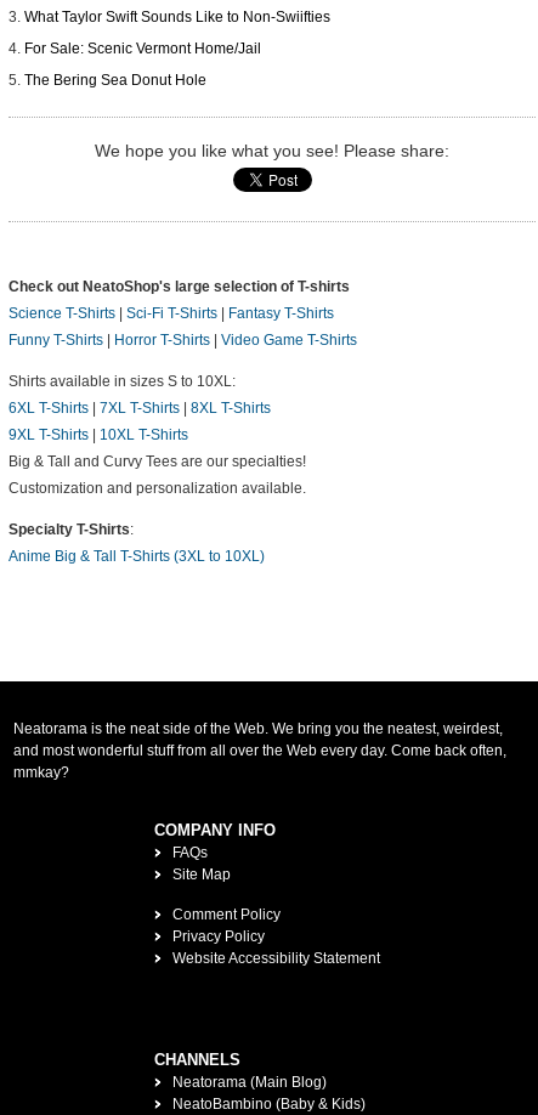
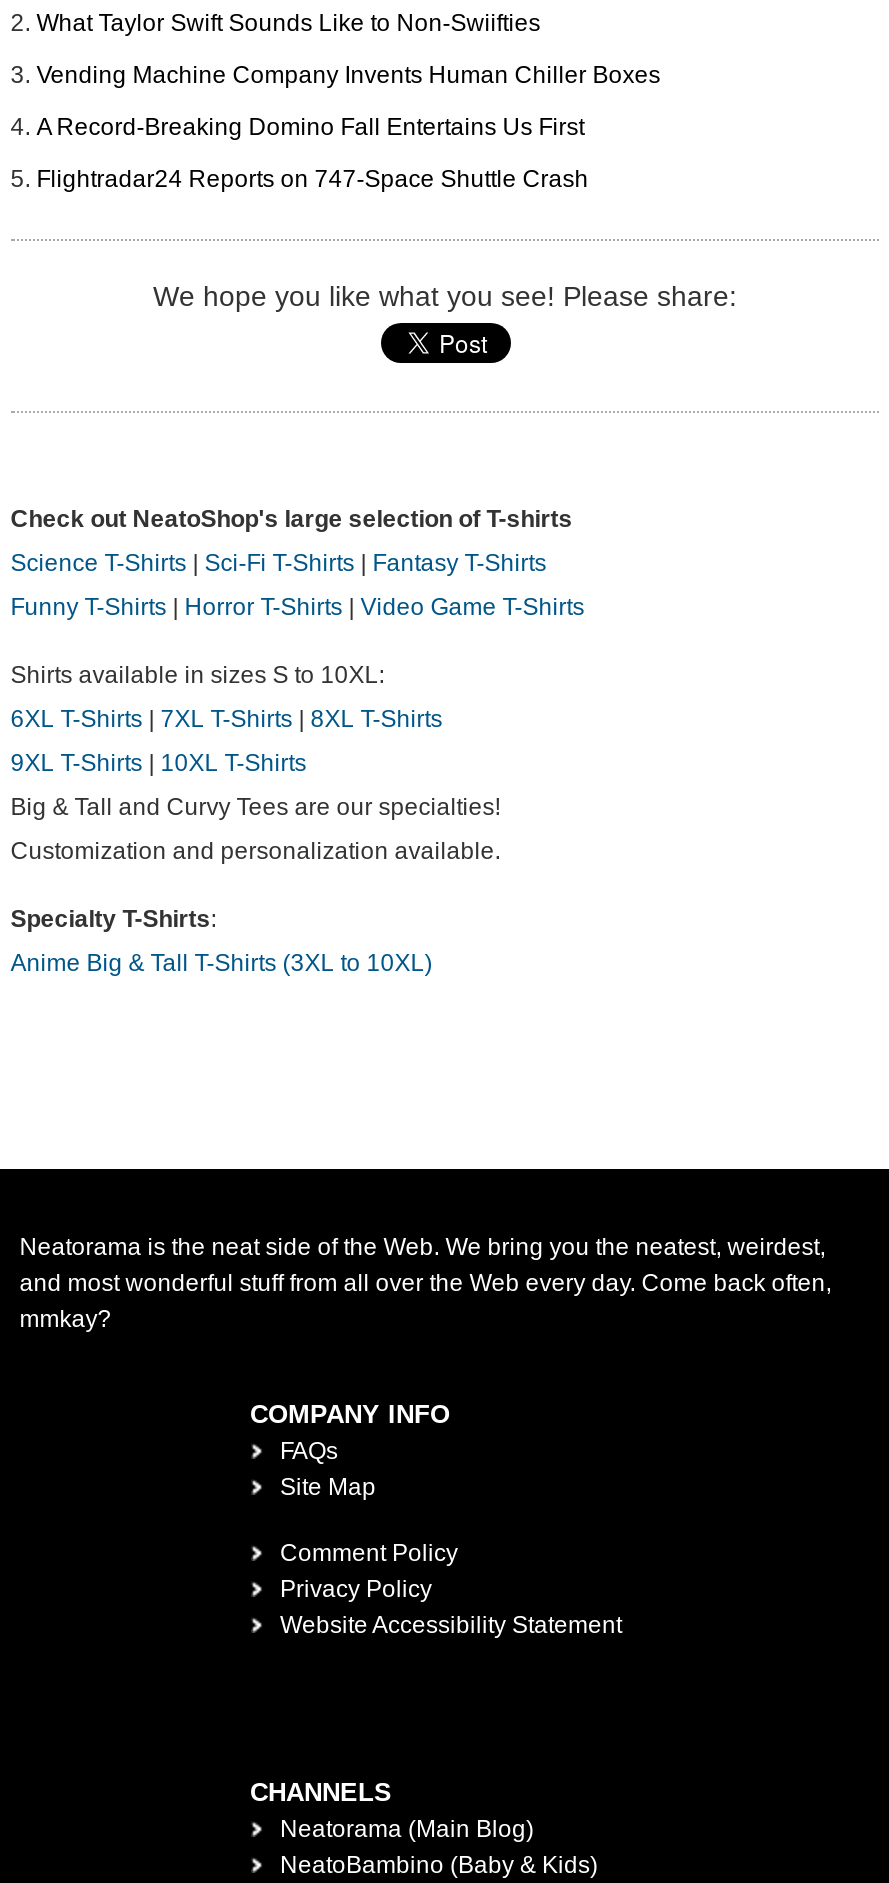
- For Sale: Scenic Vermont Home/Jail
- The Bering Sea Donut Hole
+ Vending Machine Company Invents Human Chiller Boxes
+ A Record-Breaking Domino Fall Entertains Us First
+ Flightradar24 Reports on 747-Space Shuttle Crash
